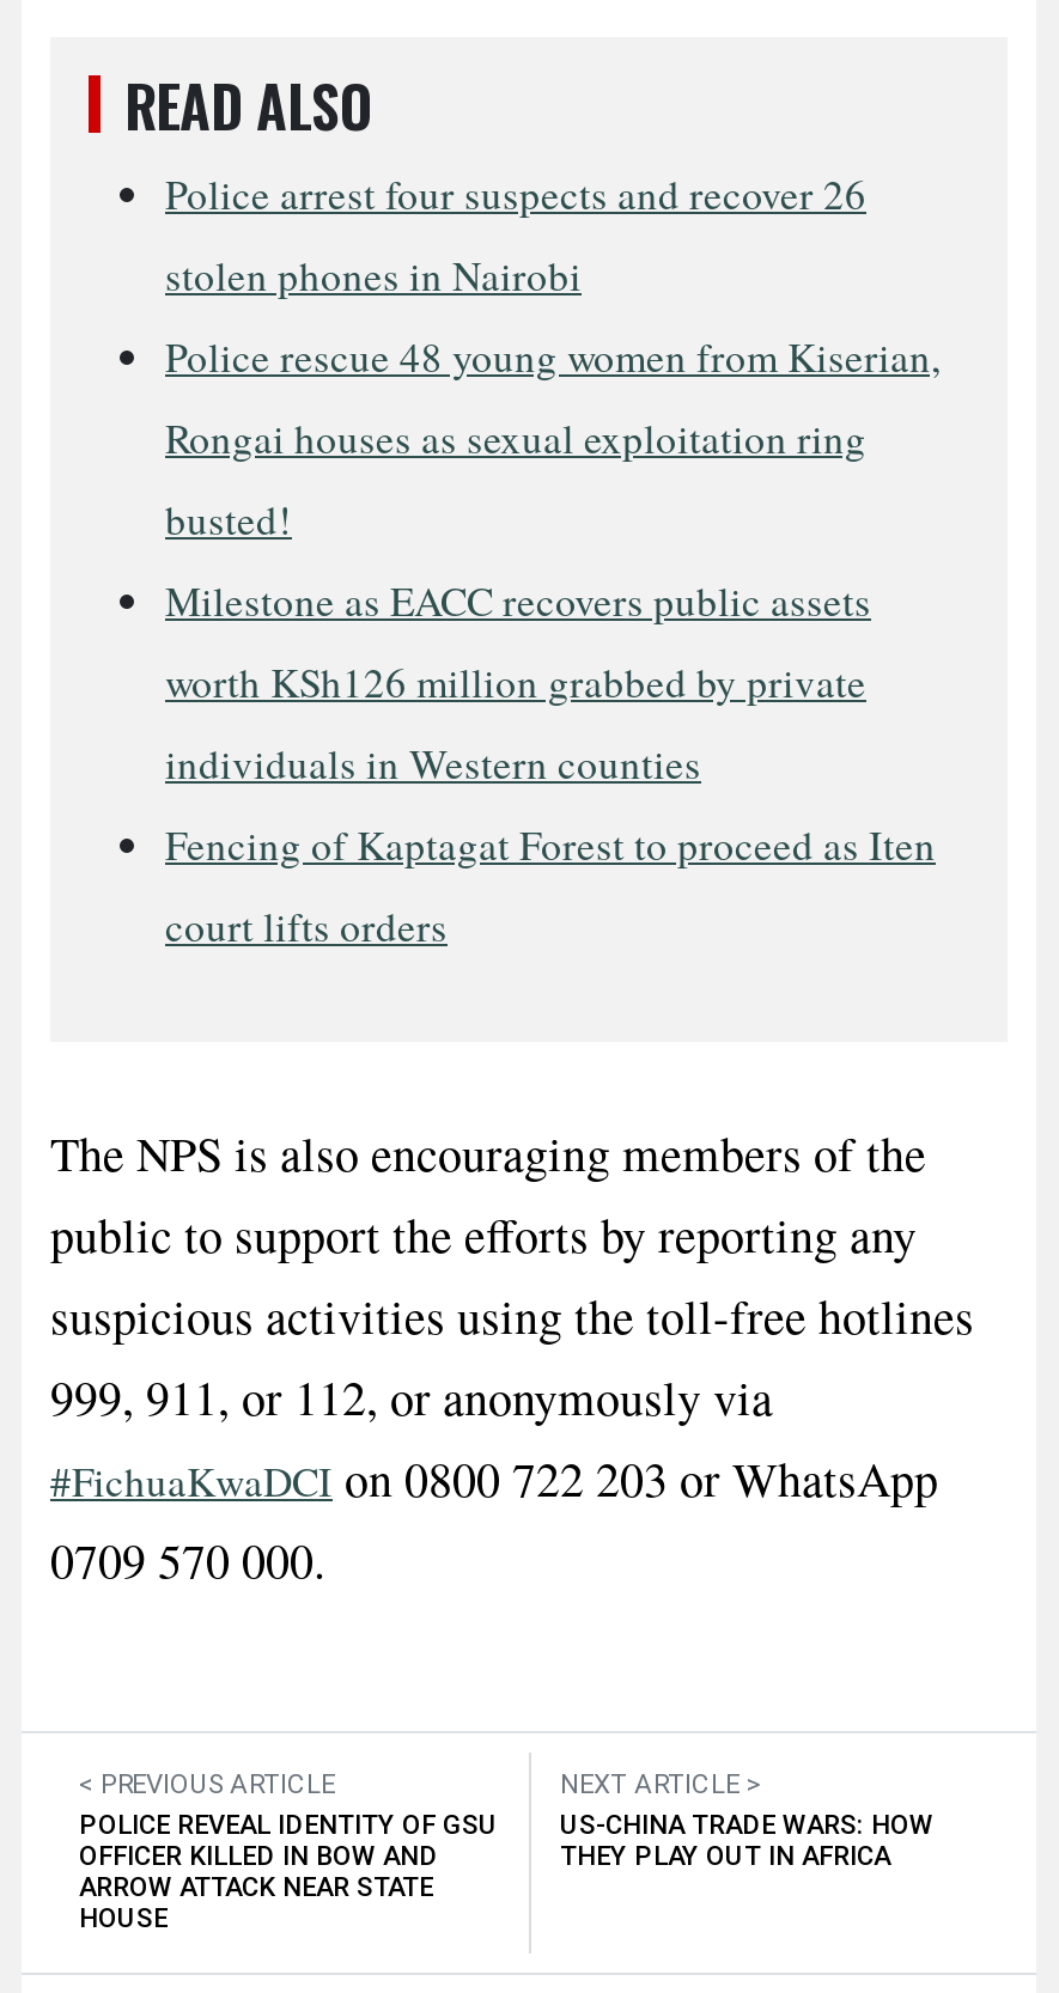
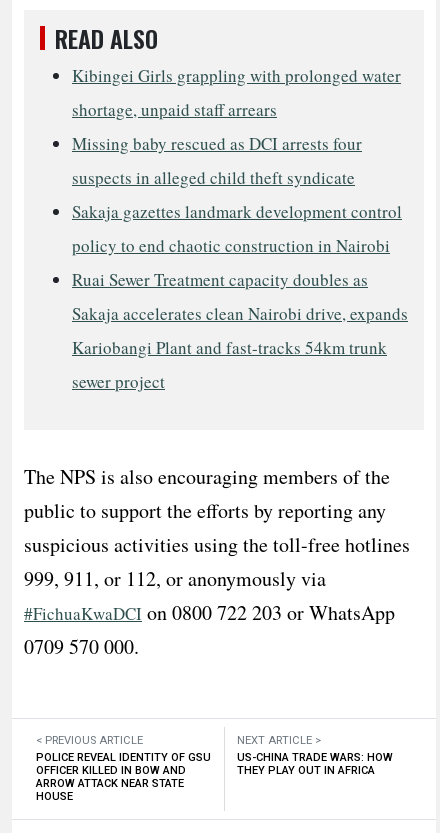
- Police arrest four suspects and recover 26
+ Kibingei Girls grappling with prolonged water

- stolen phones in Nairobi
+ shortage, unpaid staff arrears

- Police rescue 48 young women from Kiserian,
+ Missing baby rescued as DCI arrests four

- Rongai houses as sexual exploitation ring
+ suspects in alleged child theft syndicate

- busted!
+ Sakaja gazettes landmark development control

- Milestone as EACC recovers public assets
+ policy to end chaotic construction in Nairobi

- worth KSh126 million grabbed by private
+ Ruai Sewer Treatment capacity doubles as

- individuals in Western counties
+ Sakaja accelerates clean Nairobi drive, expands

- Fencing of Kaptagat Forest to proceed as Iten
+ Kariobangi Plant and fast-tracks 54km trunk

- court lifts orders
+ sewer project
